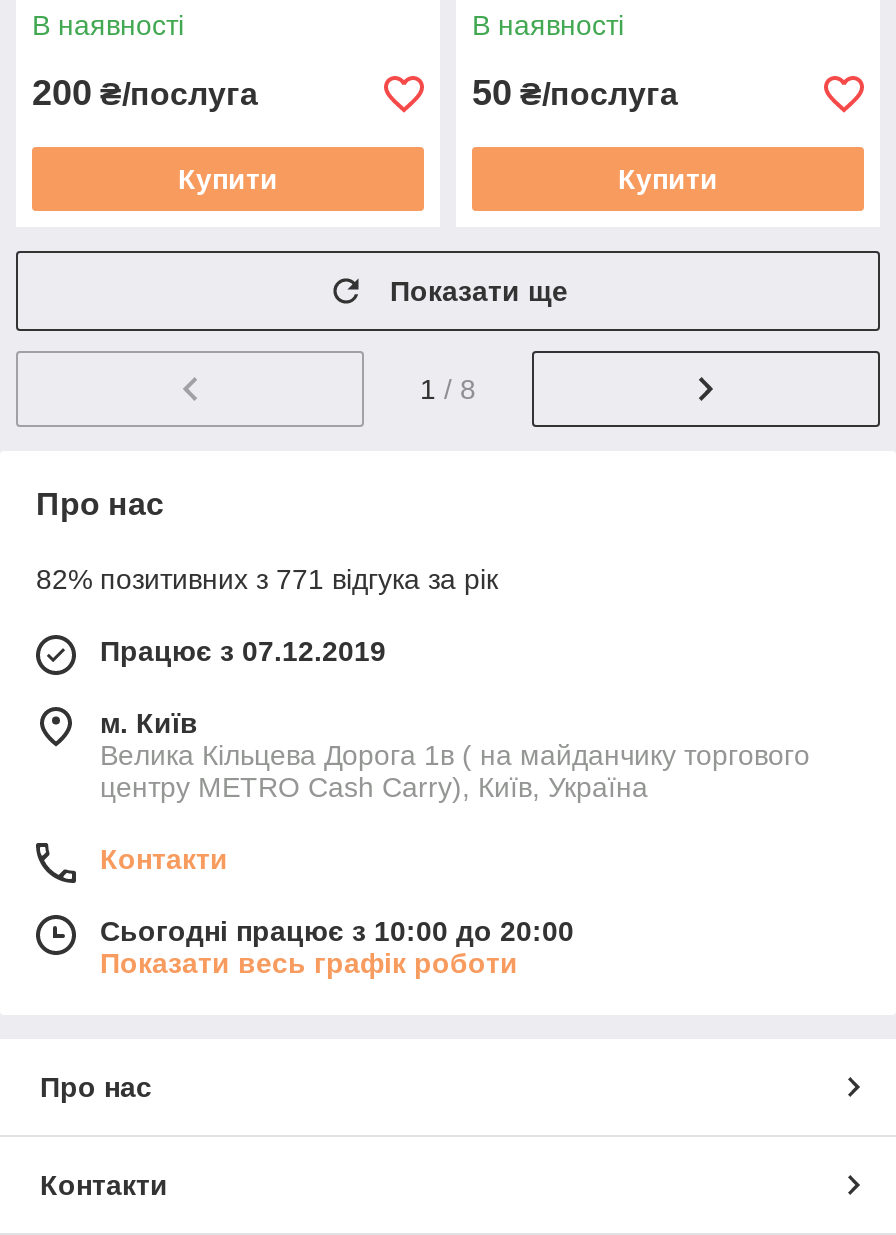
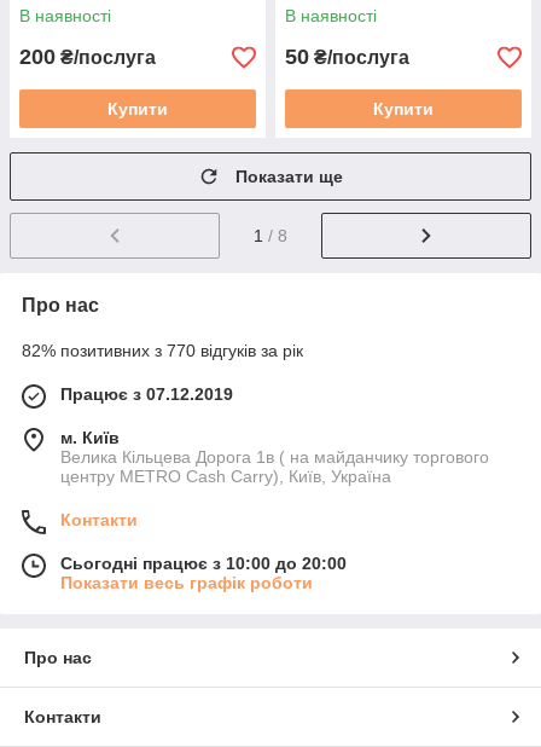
- 82% позитивних з 771 відгука за рік
+ 82% позитивних з 770 відгуків за рік
